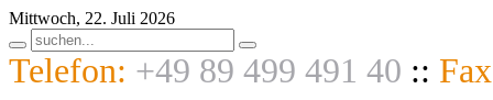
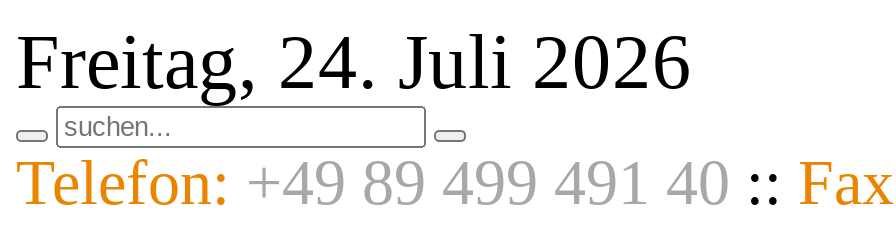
- Mittwoch, 22. Juli 2026
+ Freitag, 24. Juli 2026
